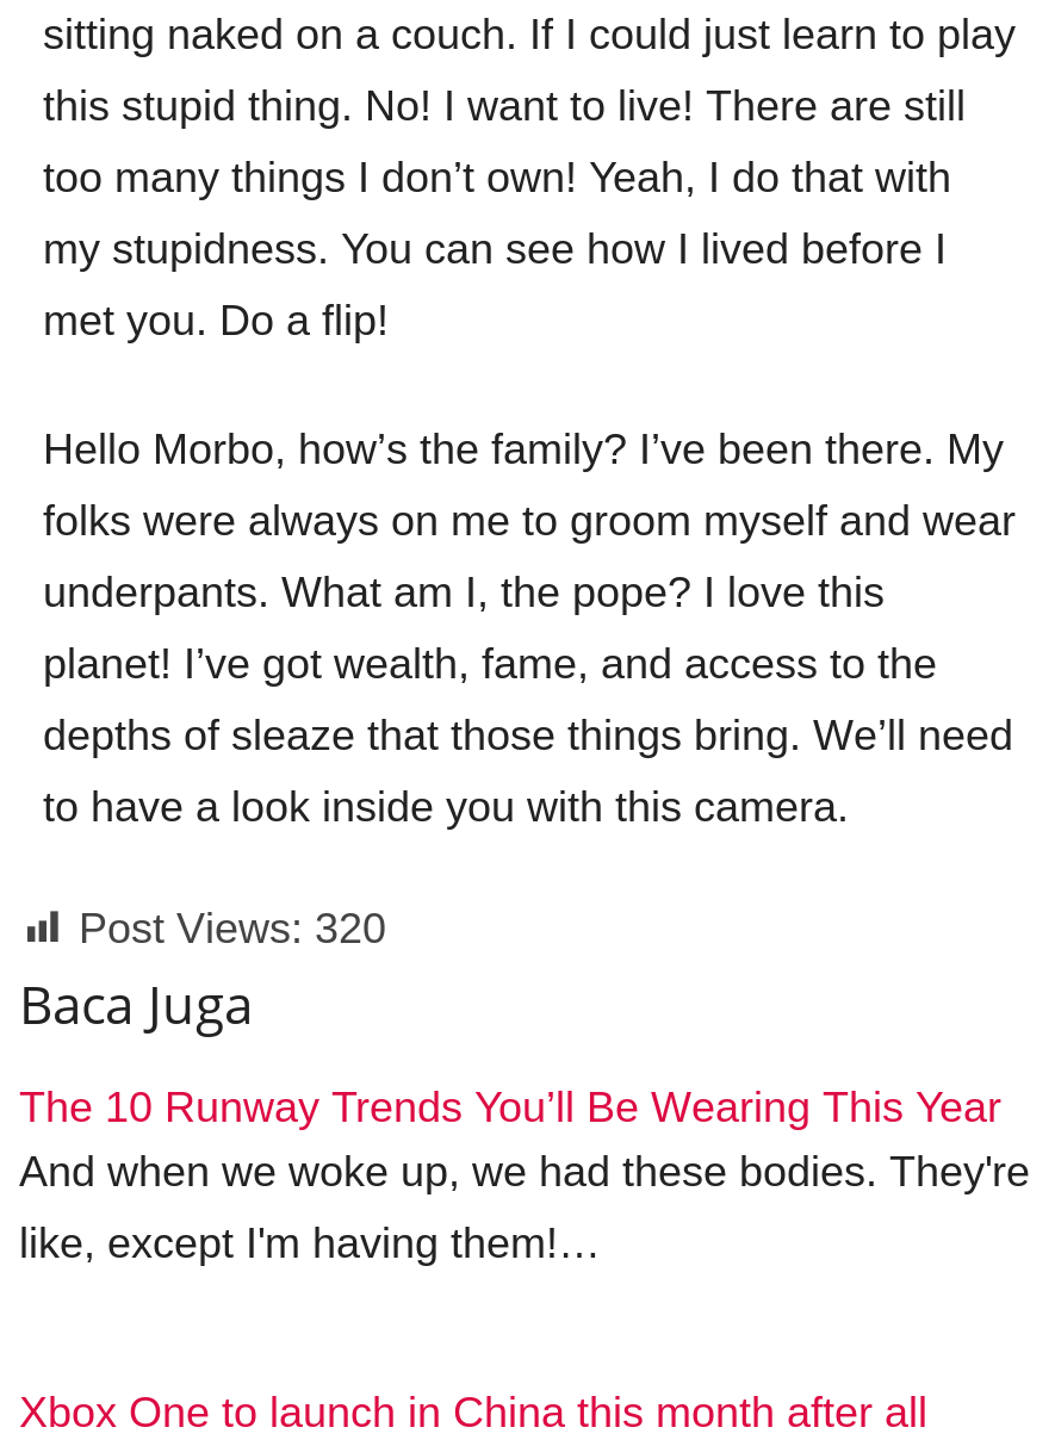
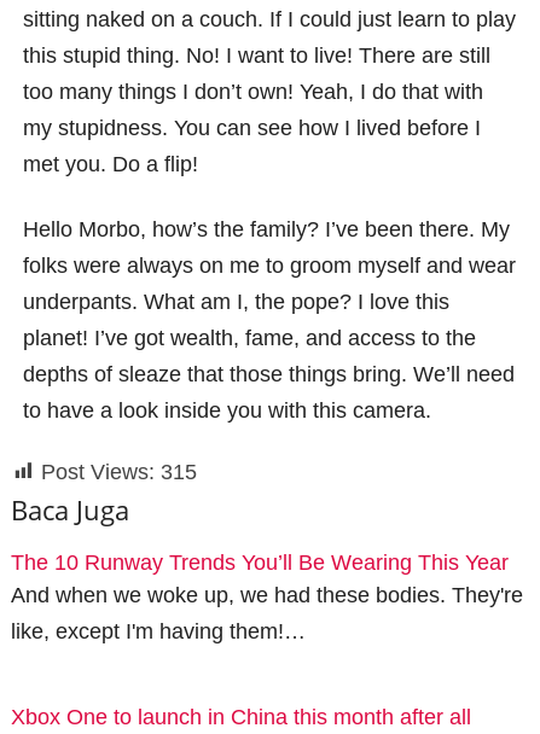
- Post Views: 320
+ Post Views: 315
